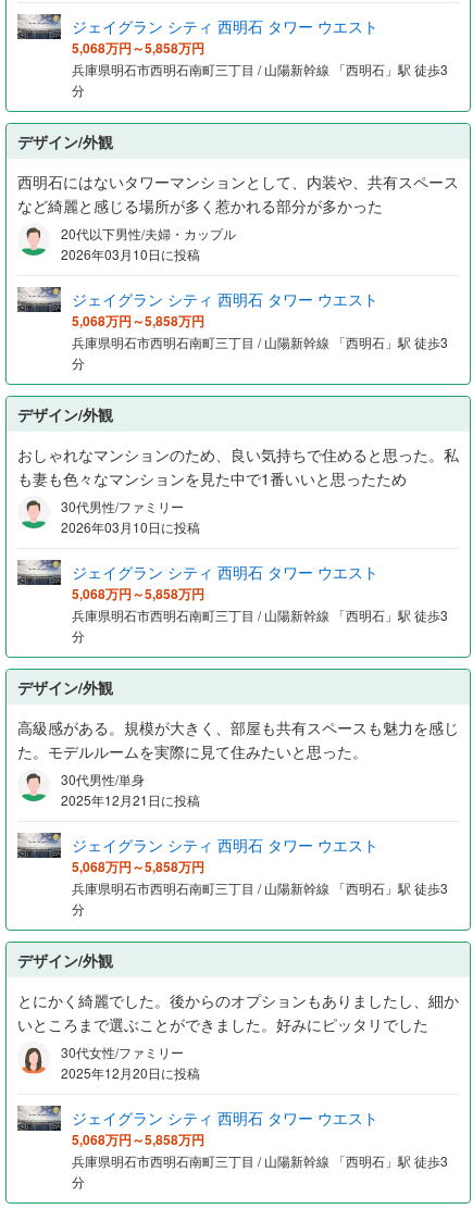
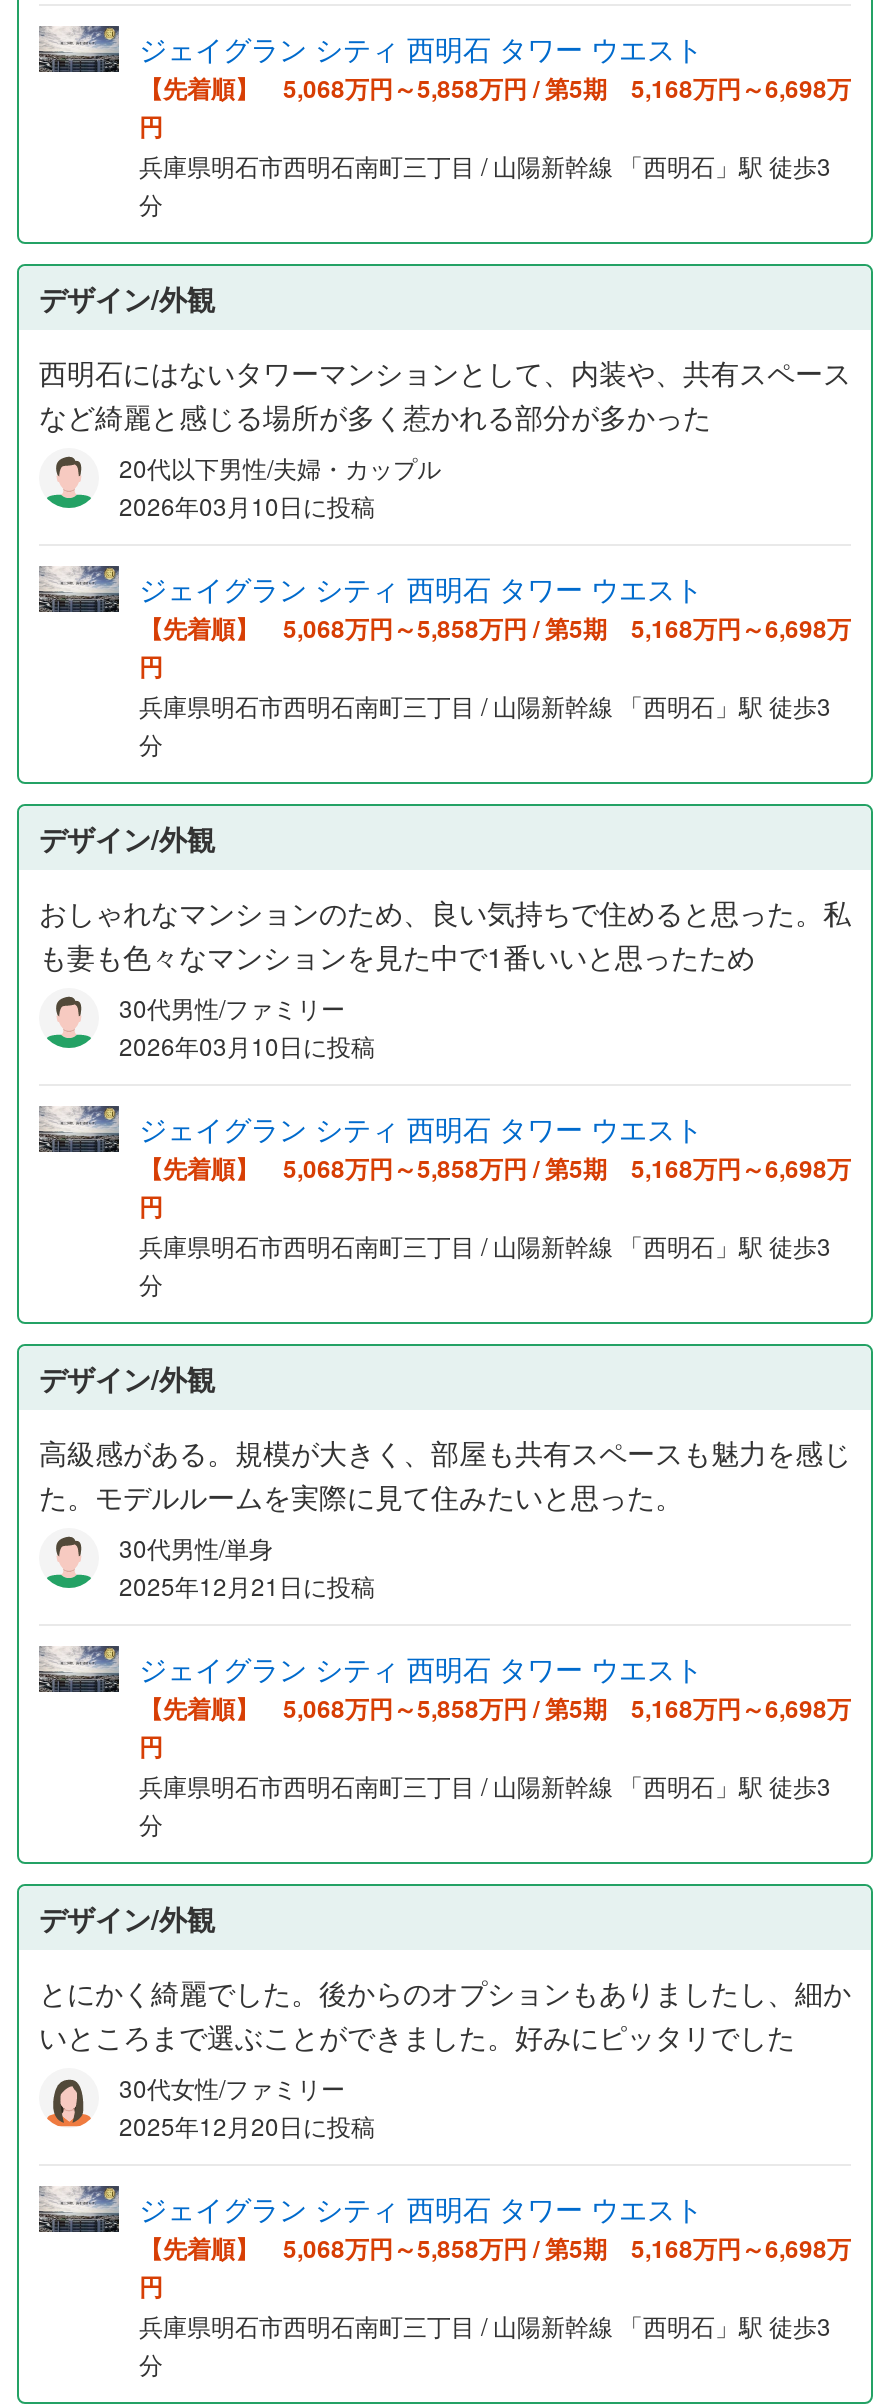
- 5,068万円～5,858万円
+ 【先着順】 5,068万円～5,858万円 / 第5期 5,168万円～6,698万
+ 円

- 5,068万円～5,858万円
+ 【先着順】 5,068万円～5,858万円 / 第5期 5,168万円～6,698万
+ 円

- 5,068万円～5,858万円
+ 【先着順】 5,068万円～5,858万円 / 第5期 5,168万円～6,698万
+ 円

- 5,068万円～5,858万円
+ 【先着順】 5,068万円～5,858万円 / 第5期 5,168万円～6,698万
+ 円

- 5,068万円～5,858万円
+ 【先着順】 5,068万円～5,858万円 / 第5期 5,168万円～6,698万
+ 円
